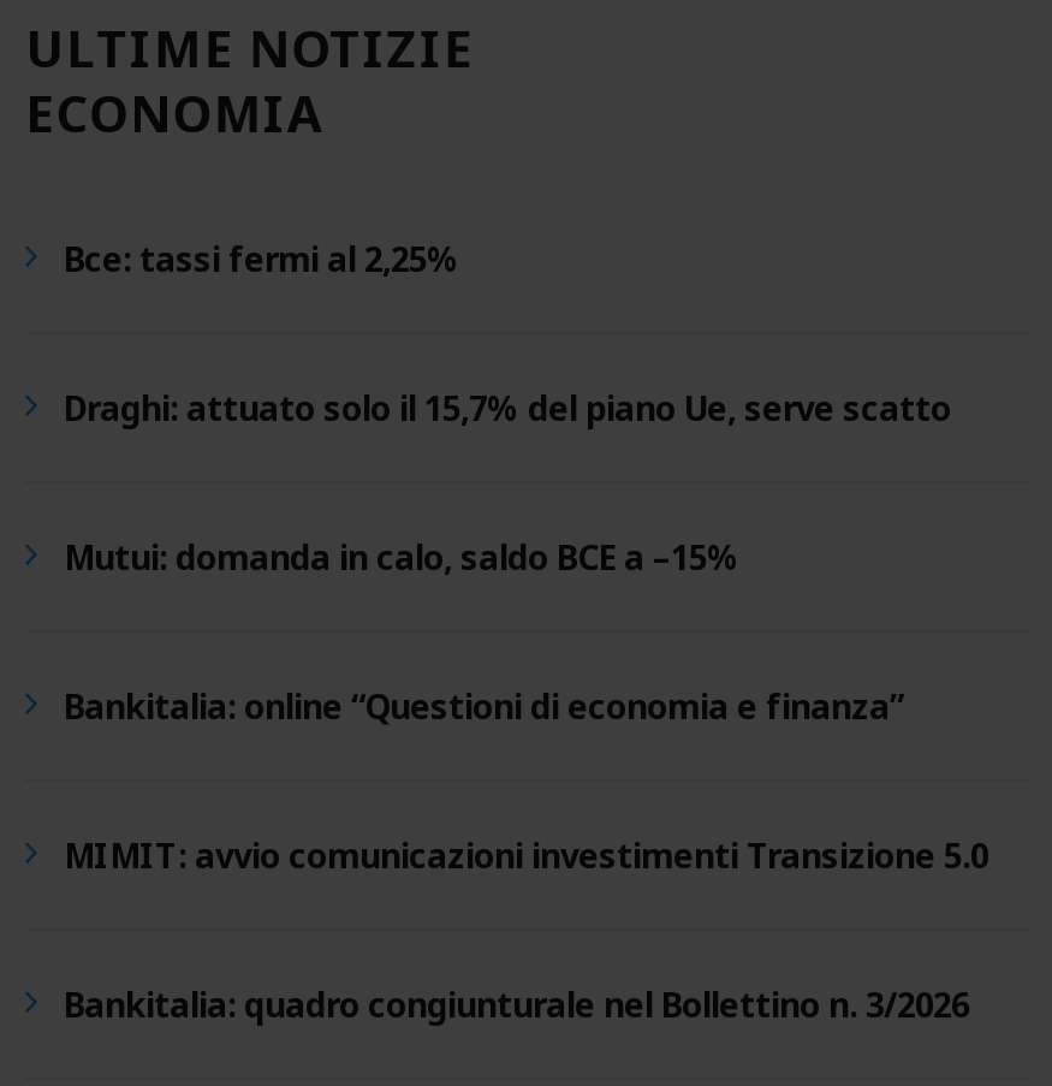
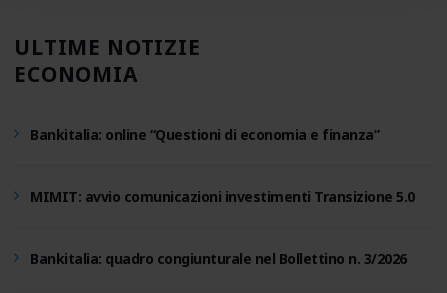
- Bce: tassi fermi al 2,25%
- Draghi: attuato solo il 15,7% del piano Ue, serve scatto
- Mutui: domanda in calo, saldo BCE a –15%
